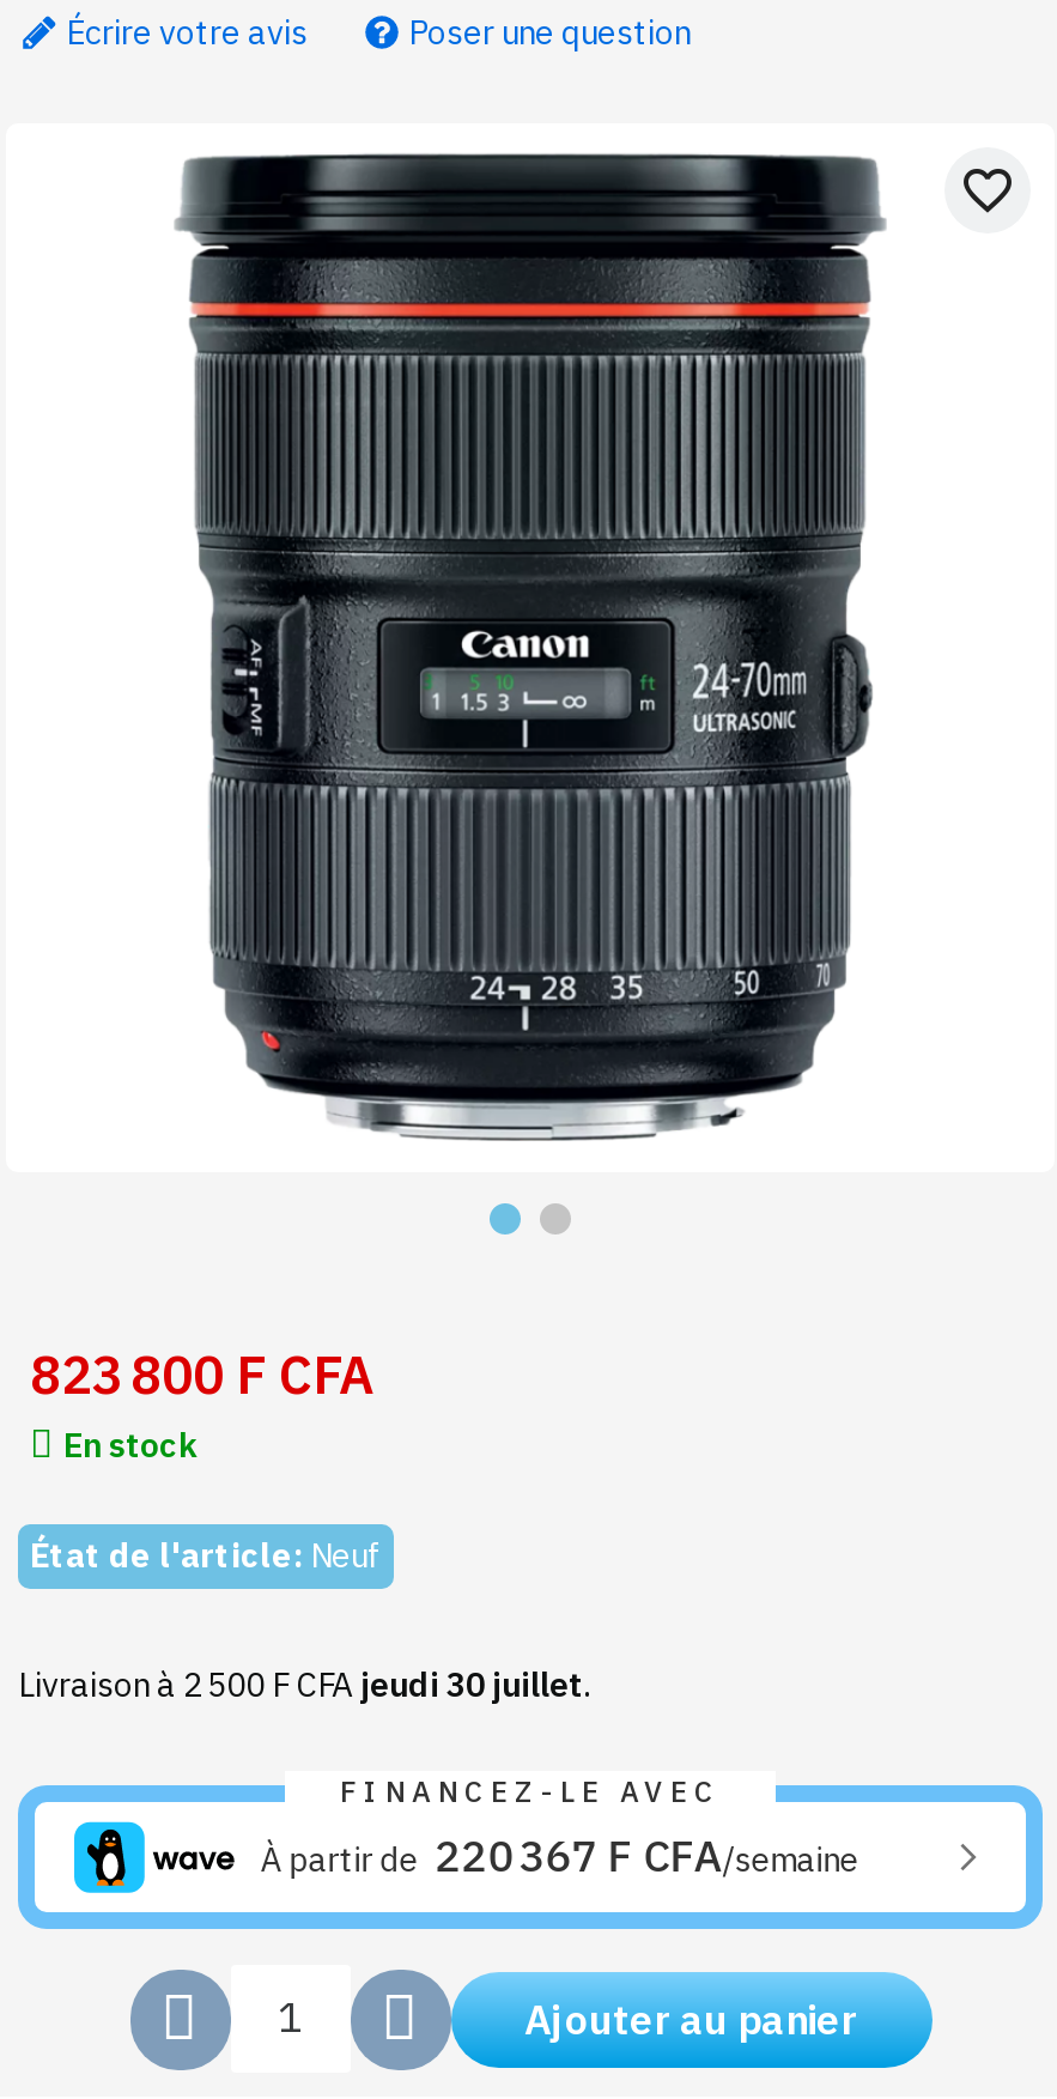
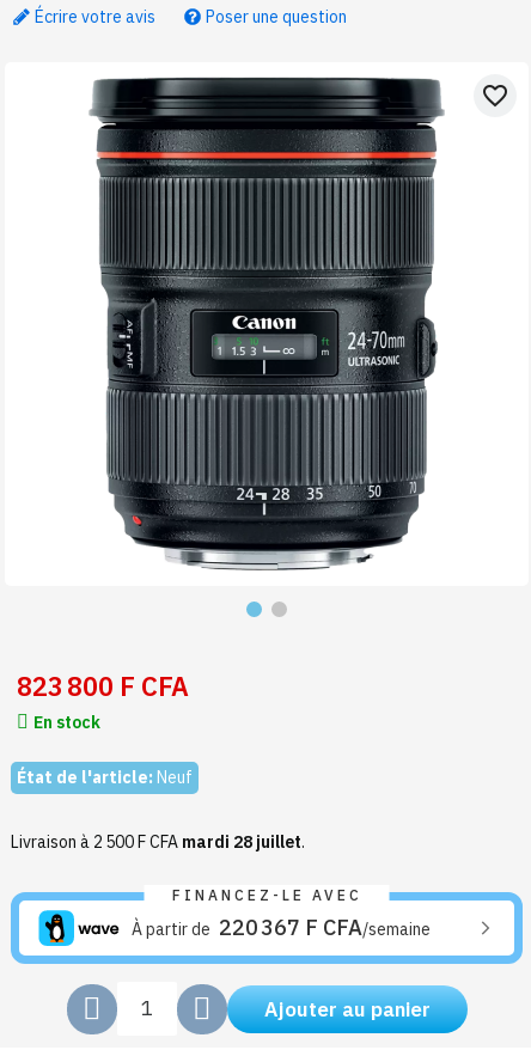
- Livraison à 2 500 F CFA jeudi 30 juillet.
+ Livraison à 2 500 F CFA mardi 28 juillet.
